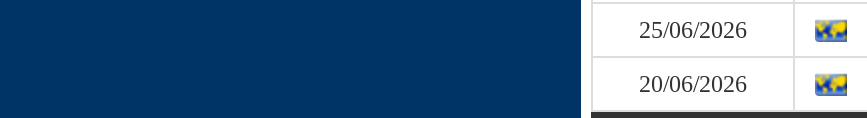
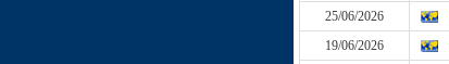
- 20/06/2026
+ 19/06/2026
